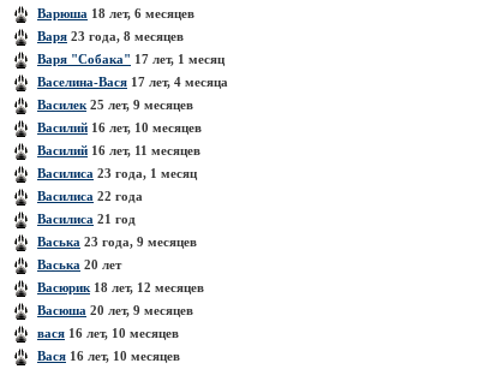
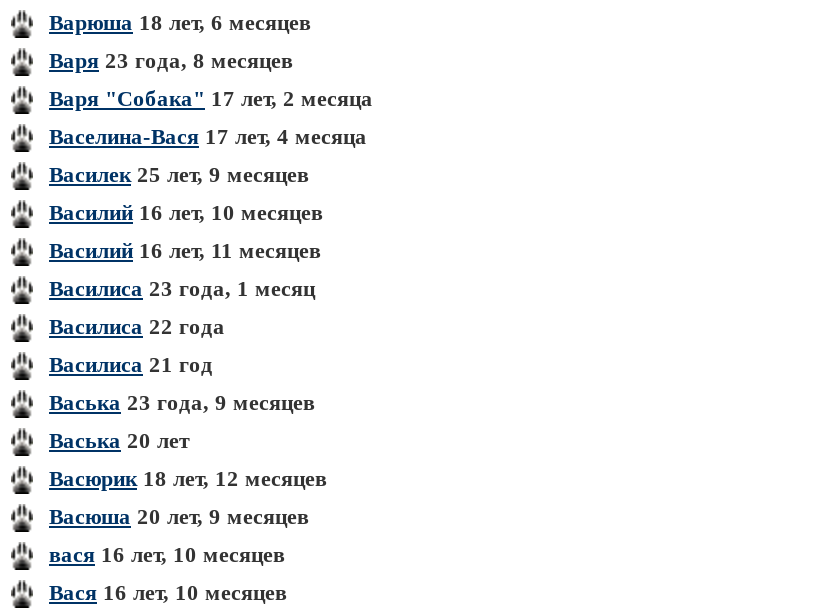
- Варя "Собака" 17 лет, 1 месяц
+ Варя "Собака" 17 лет, 2 месяца
